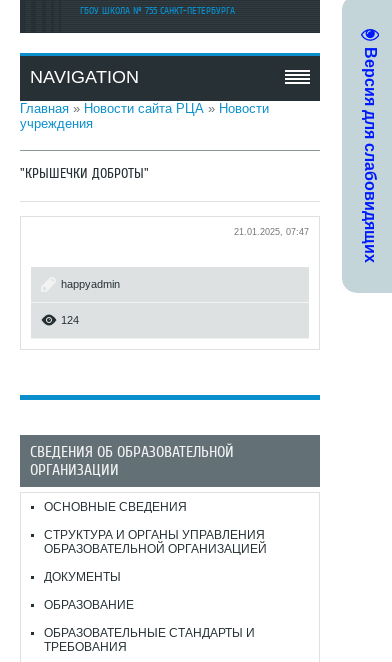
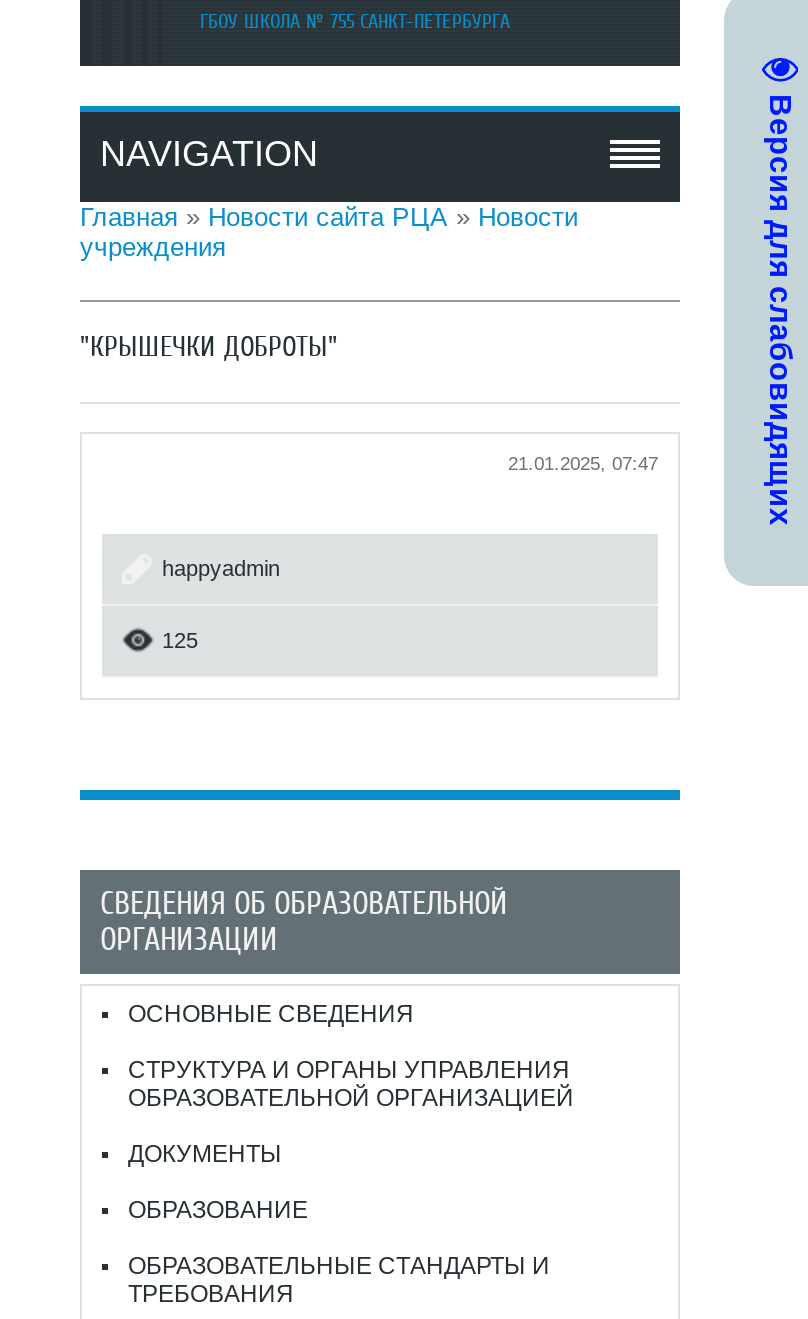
- 124
+ 125
